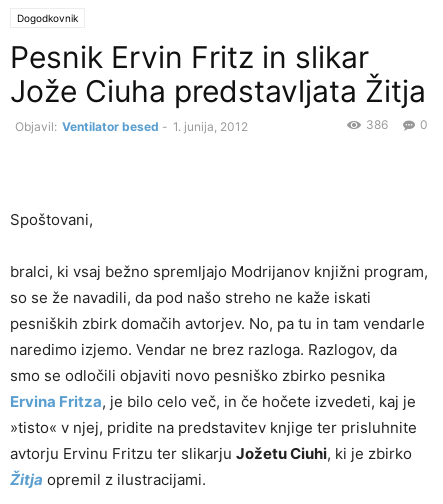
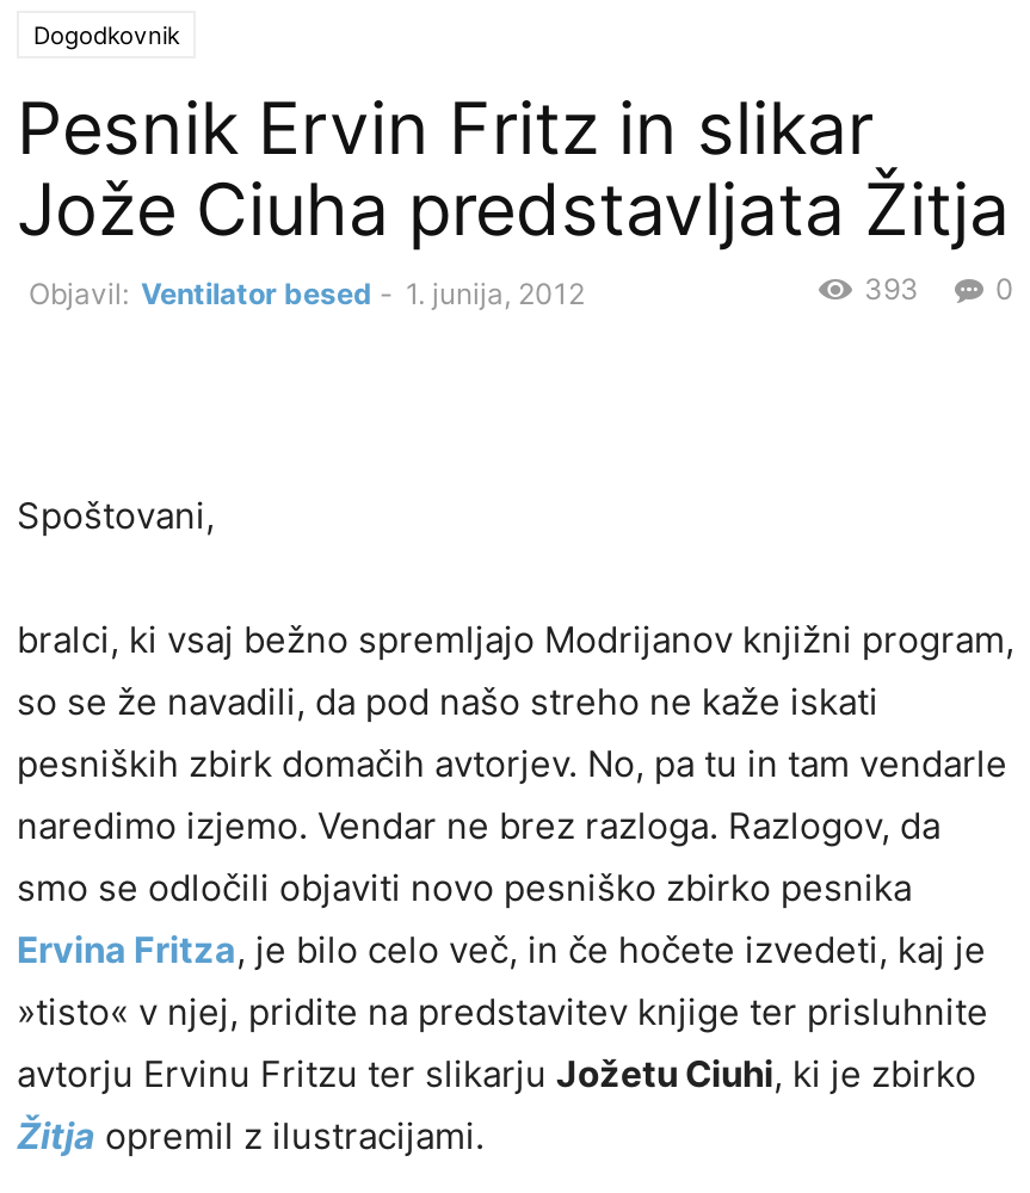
- 386
+ 393
